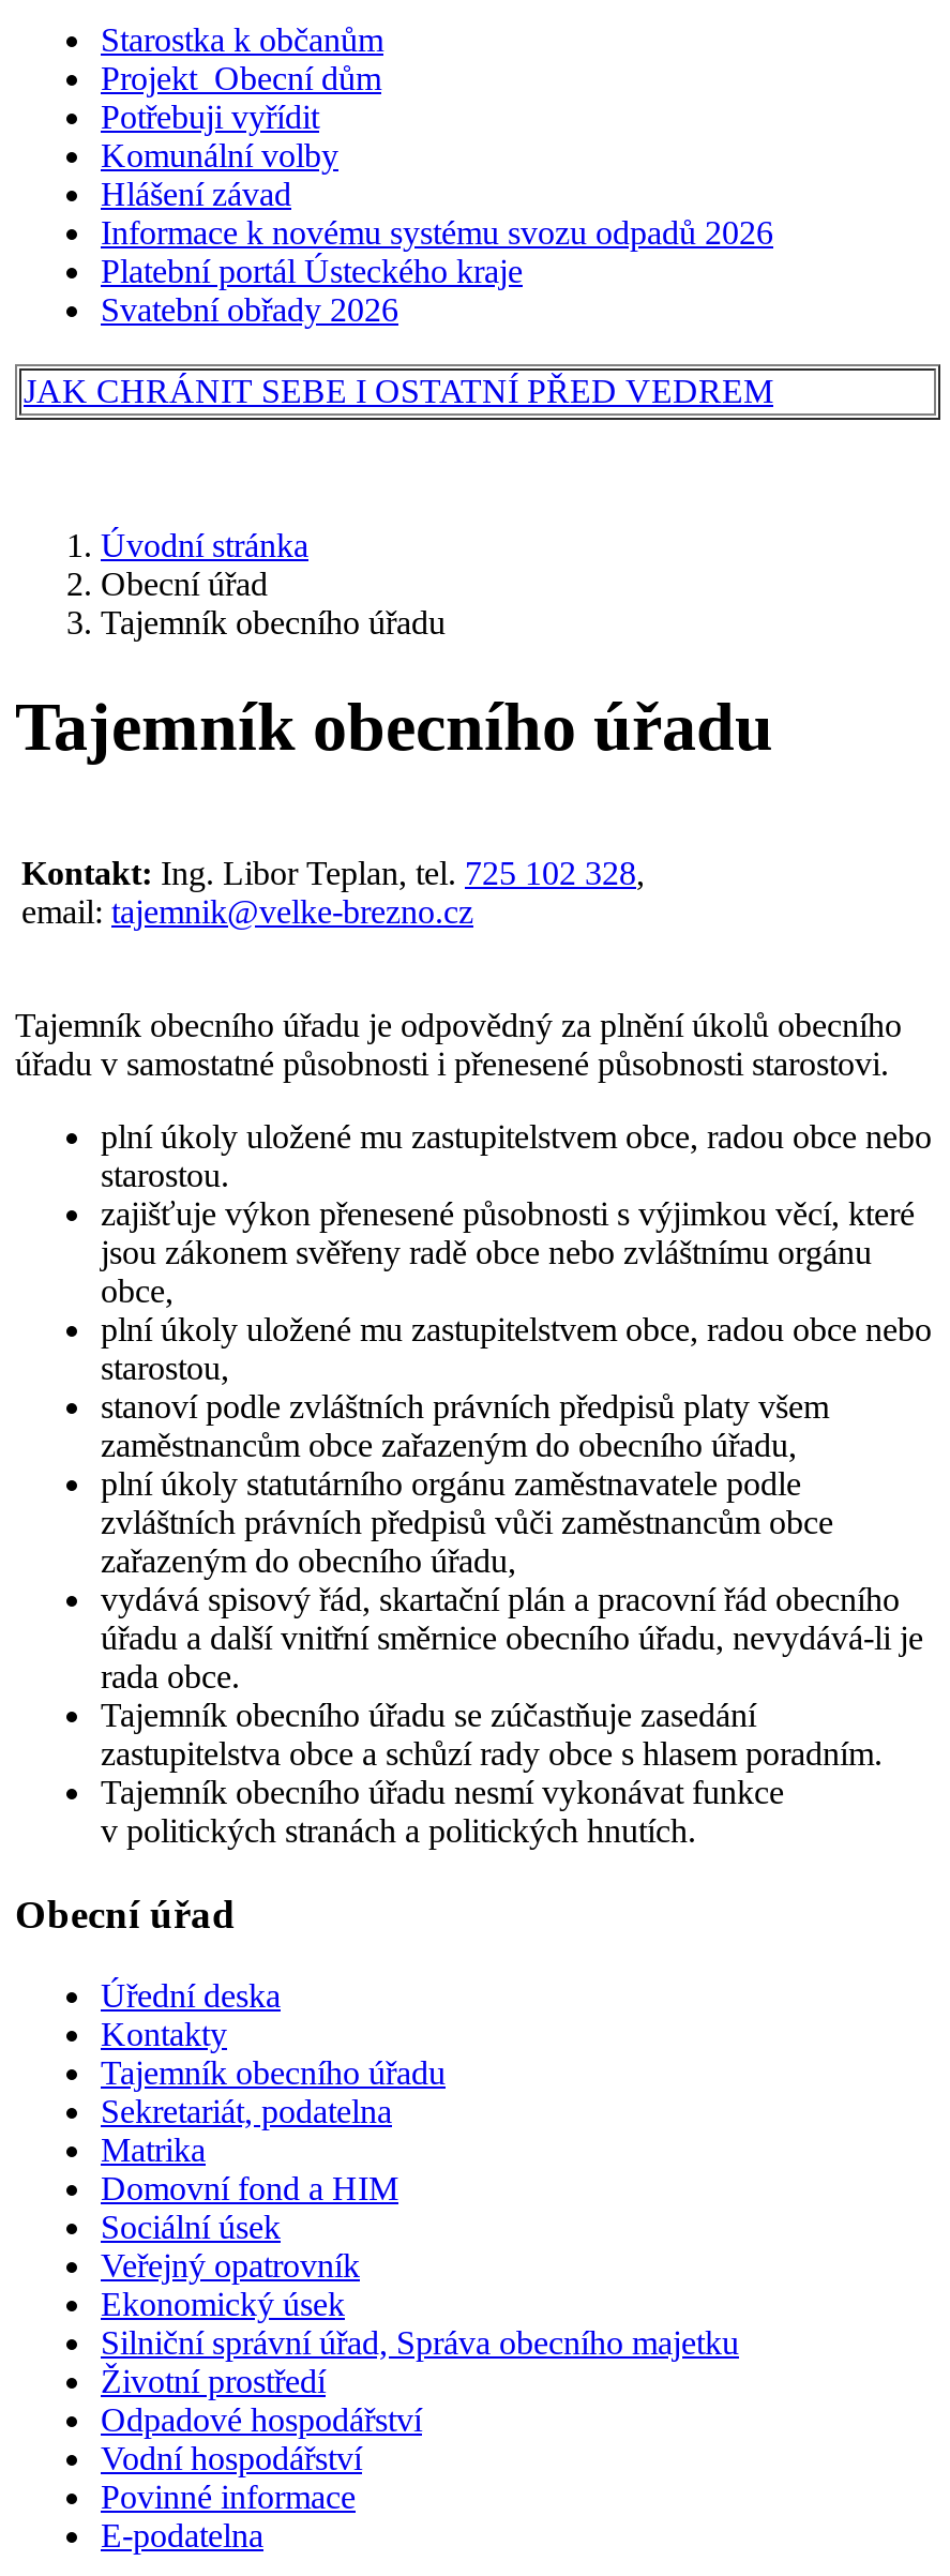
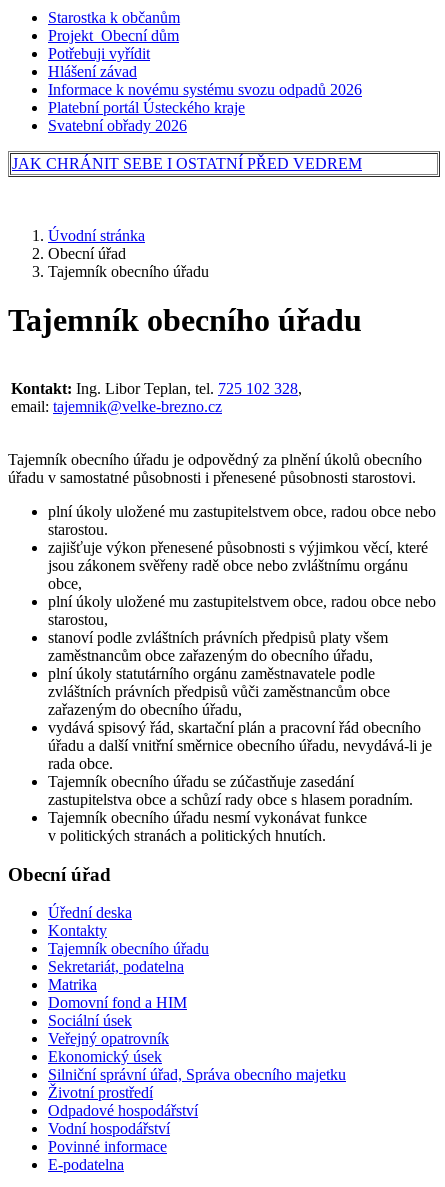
- Komunální volby
